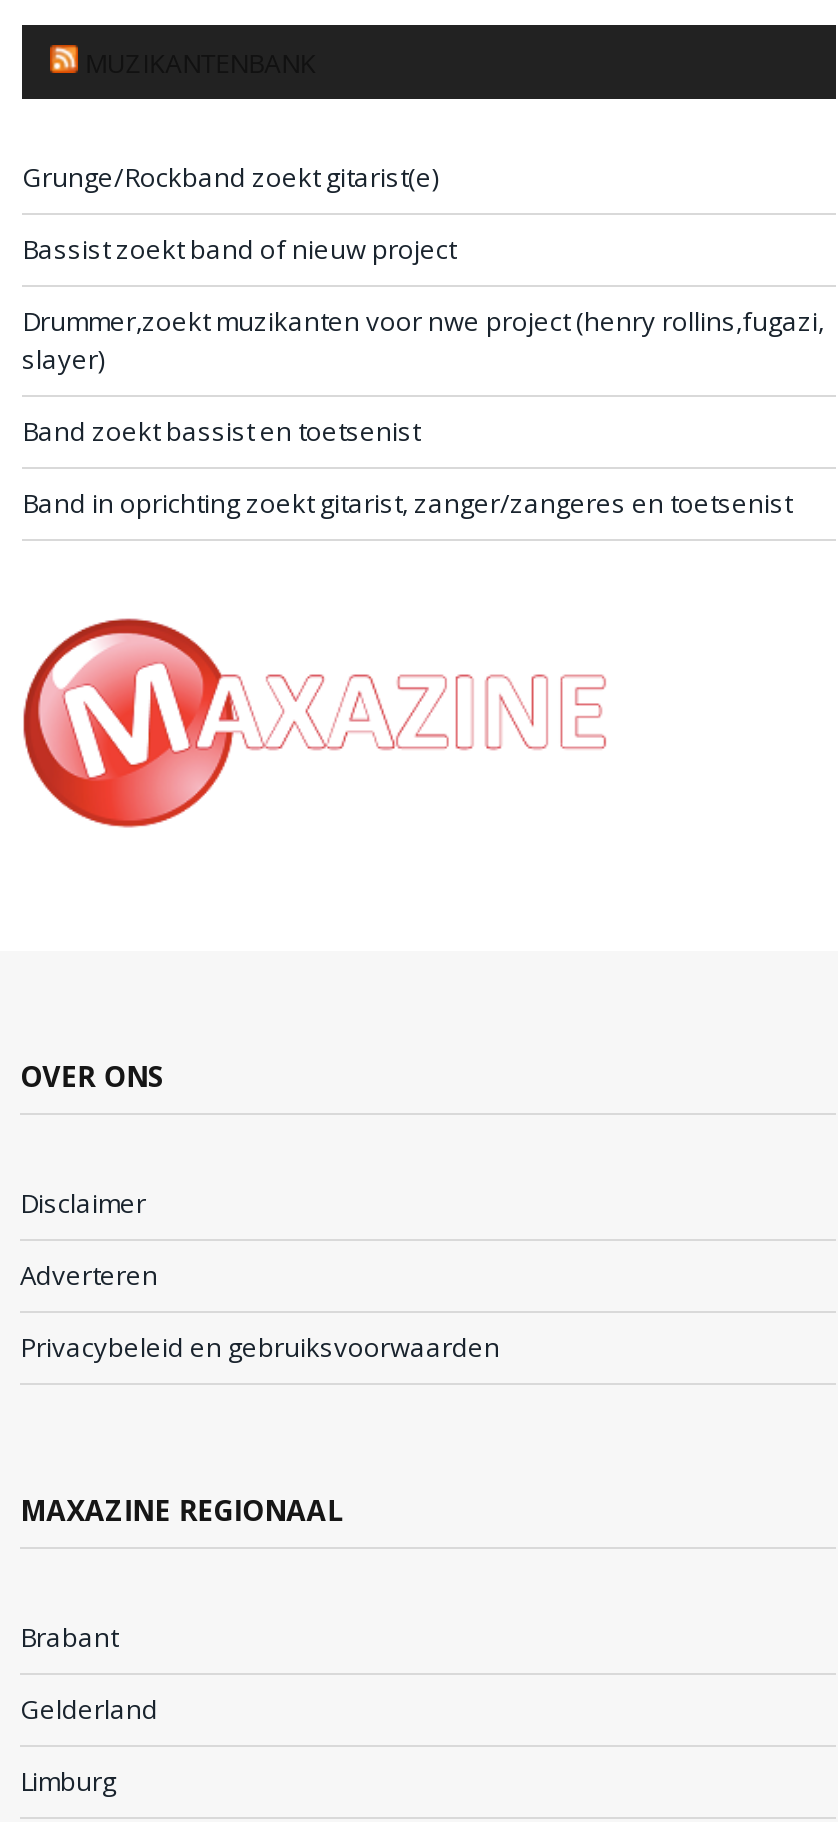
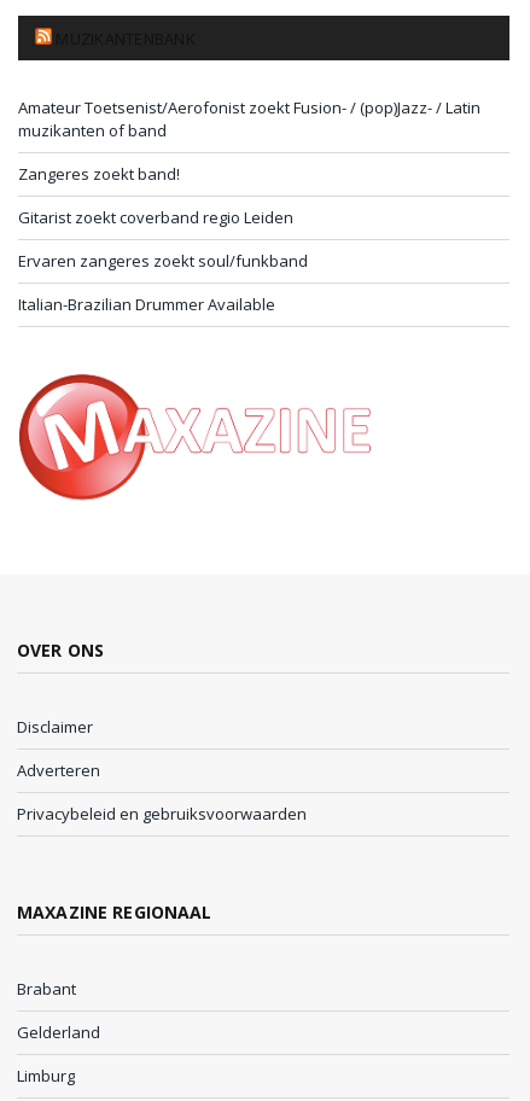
- Grunge/Rockband zoekt gitarist(e)
+ Amateur Toetsenist/Aerofonist zoekt Fusion- / (pop)Jazz- / Latin
+ muzikanten of band

- Bassist zoekt band of nieuw project
+ Zangeres zoekt band!

- Drummer,zoekt muzikanten voor nwe project (henry rollins,fugazi,
- slayer)
+ Gitarist zoekt coverband regio Leiden

- Band zoekt bassist en toetsenist
+ Ervaren zangeres zoekt soul/funkband

- Band in oprichting zoekt gitarist, zanger/zangeres en toetsenist
+ Italian-Brazilian Drummer Available
